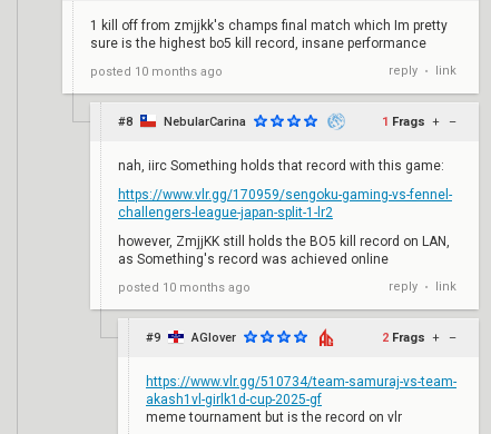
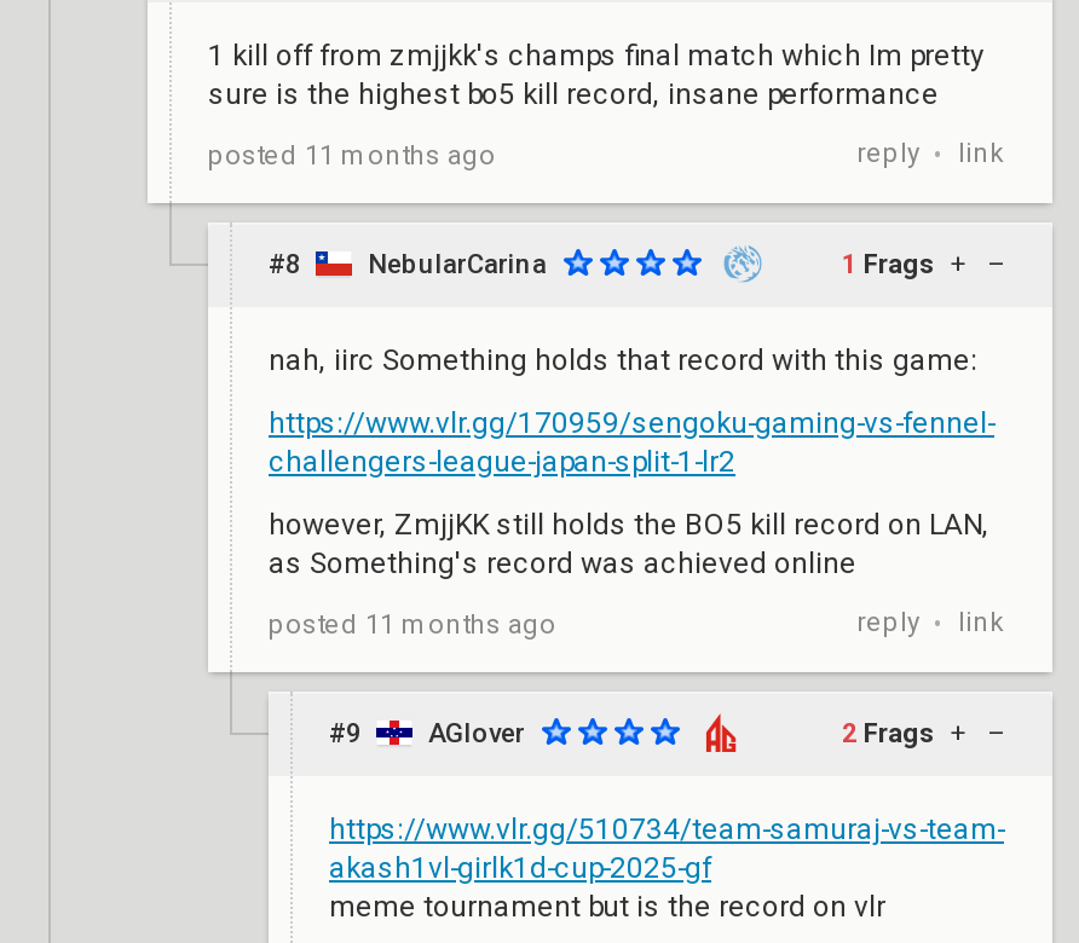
- posted 10 months ago
+ posted 11 months ago

- posted 10 months ago
+ posted 11 months ago
